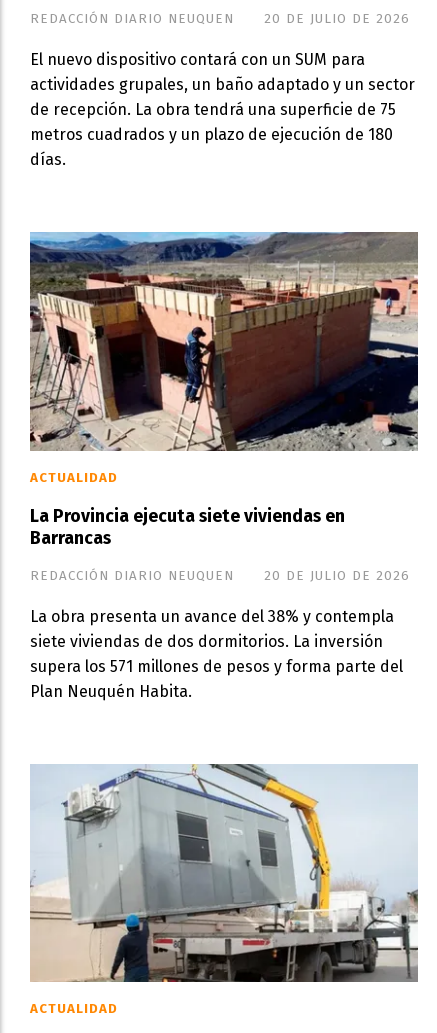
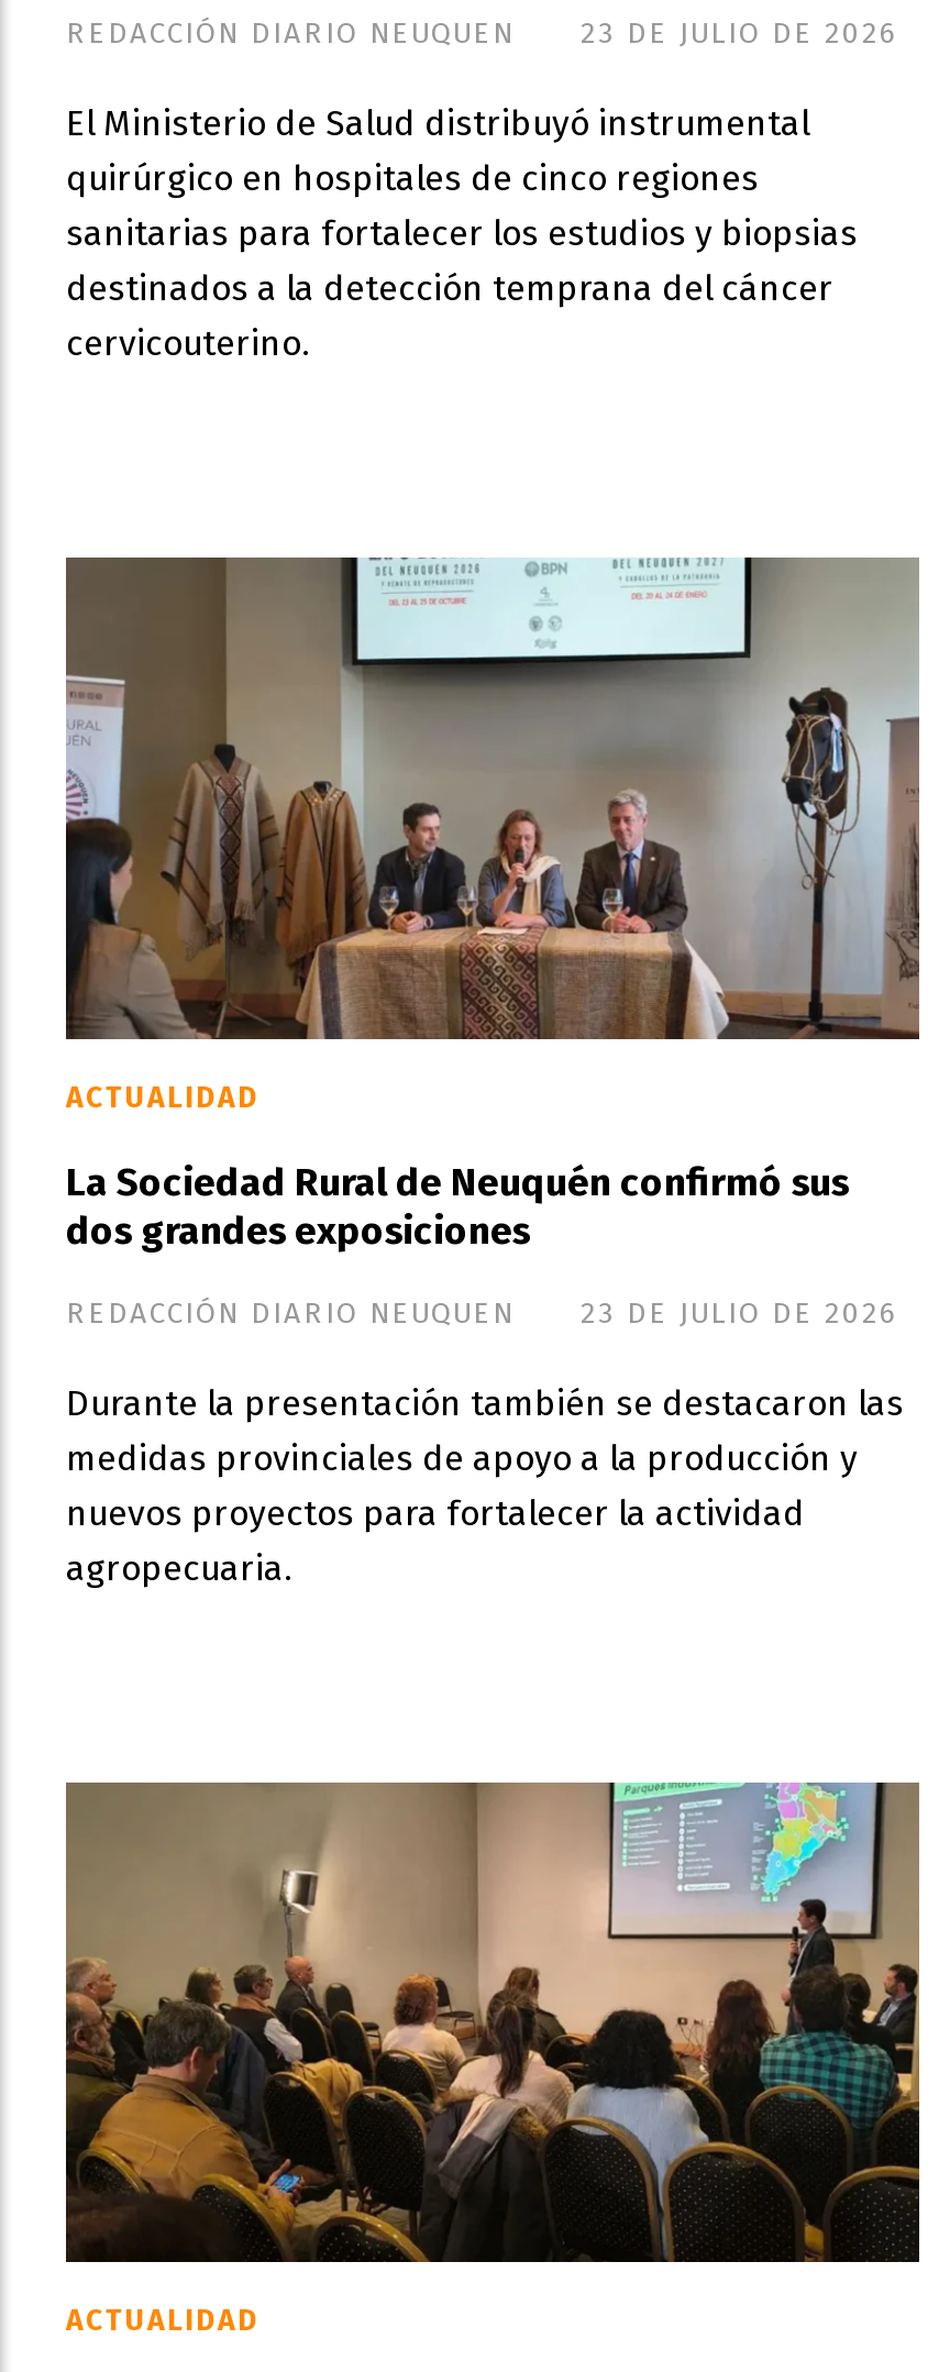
- REDACCIÓN DIARIO NEUQUEN 20 DE JULIO DE 2026
+ REDACCIÓN DIARIO NEUQUEN 23 DE JULIO DE 2026

- El nuevo dispositivo contará con un SUM para
- actividades grupales, un baño adaptado y un sector
- de recepción. La obra tendrá una superficie de 75
- metros cuadrados y un plazo de ejecución de 180
- días.
+ El Ministerio de Salud distribuyó instrumental
+ quirúrgico en hospitales de cinco regiones
+ sanitarias para fortalecer los estudios y biopsias
+ destinados a la detección temprana del cáncer
+ cervicouterino.

- [image]
+ [image]

- La Provincia ejecuta siete viviendas en
- Barrancas
+ La Sociedad Rural de Neuquén confirmó sus
+ dos grandes exposiciones

- REDACCIÓN DIARIO NEUQUEN 20 DE JULIO DE 2026
+ REDACCIÓN DIARIO NEUQUEN 23 DE JULIO DE 2026

- La obra presenta un avance del 38% y contempla
- siete viviendas de dos dormitorios. La inversión
- supera los 571 millones de pesos y forma parte del
- Plan Neuquén Habita.
+ Durante la presentación también se destacaron las
+ medidas provinciales de apoyo a la producción y
+ nuevos proyectos para fortalecer la actividad
+ agropecuaria.

- [image]
+ [image]
